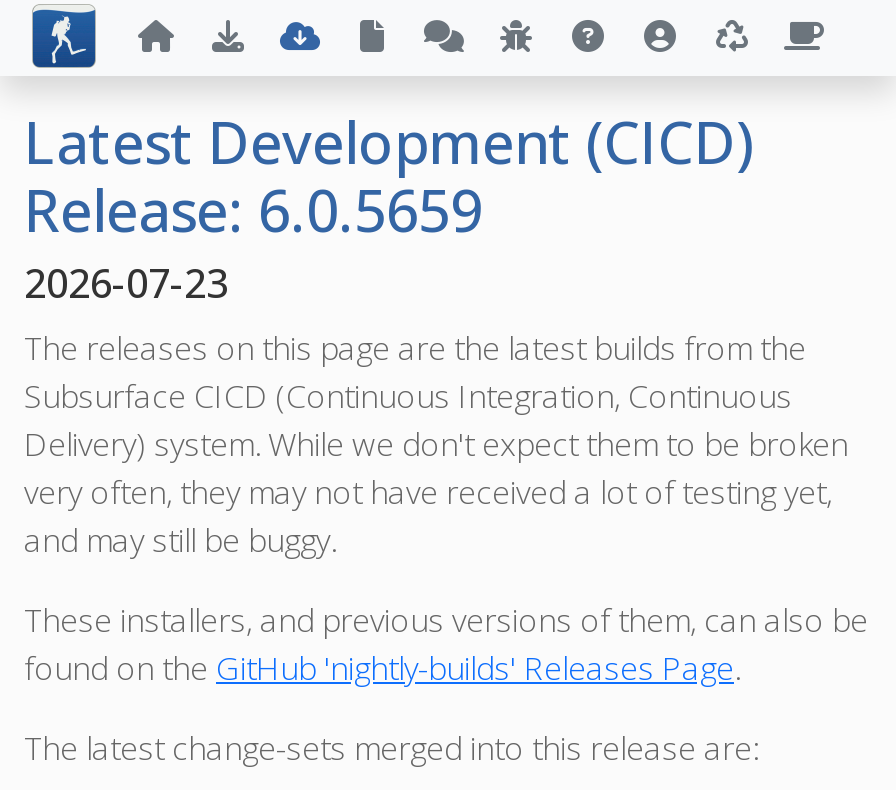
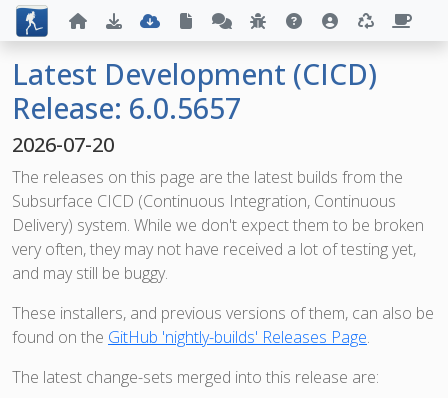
- Release: 6.0.5659
+ Release: 6.0.5657

- 2026-07-23
+ 2026-07-20
